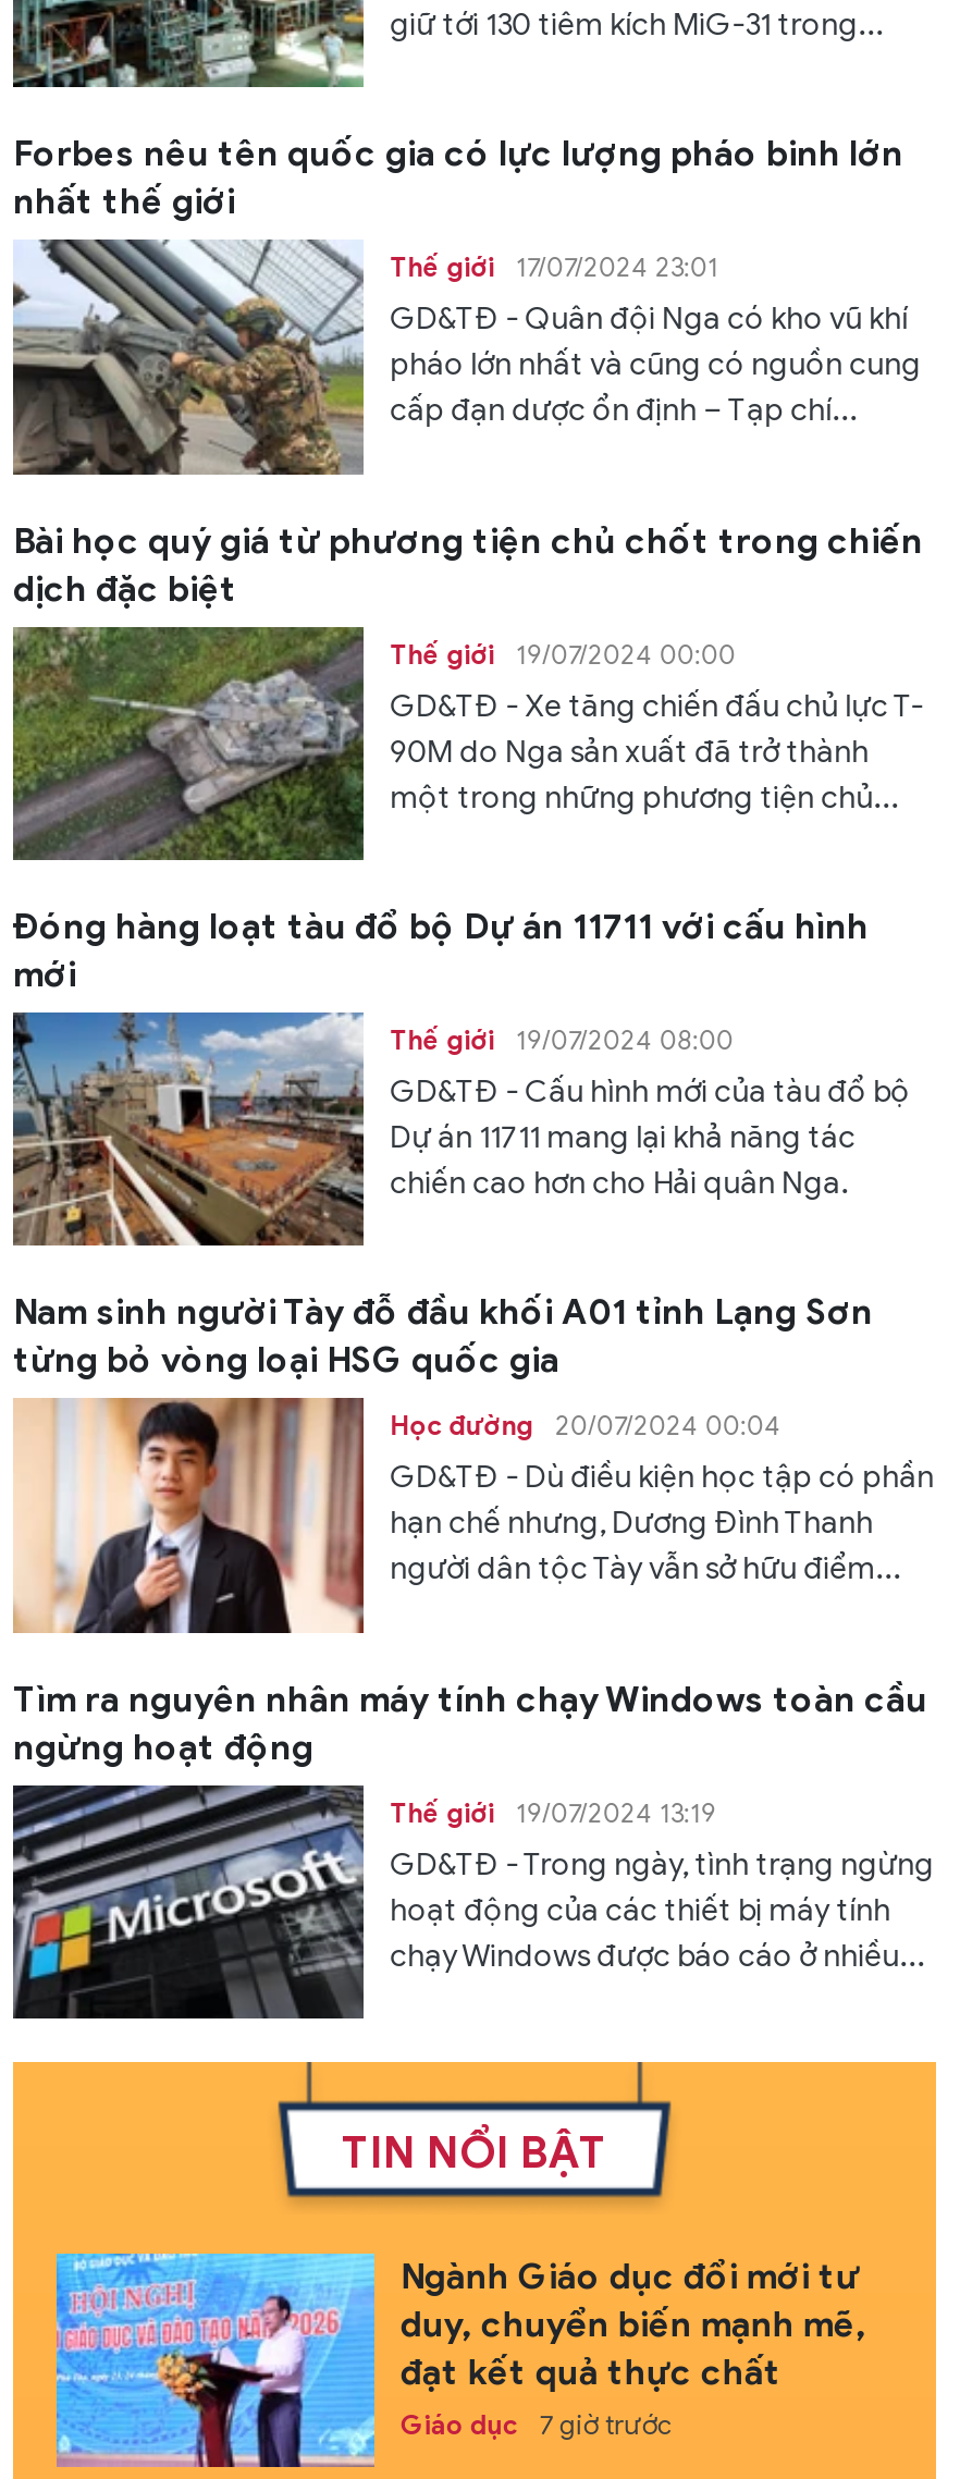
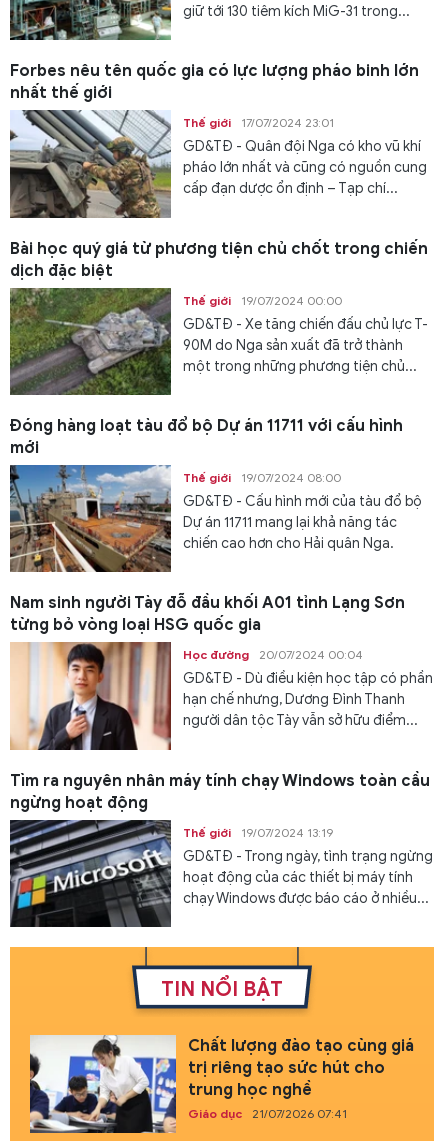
- [image]
- Ngành Giáo dục đổi mới tư
- duy, chuyển biến mạnh mẽ,
- đạt kết quả thực chất
+ [image]
+ Chất lượng đào tạo cùng giá
+ trị riêng tạo sức hút cho
+ trung học nghề

- Giáo dục 7 giờ trước
+ Giáo dục 21/07/2026 07:41
